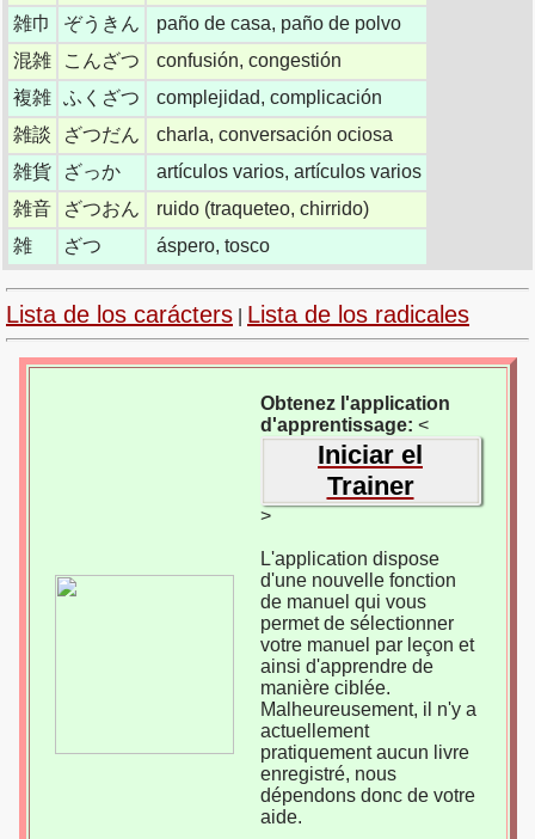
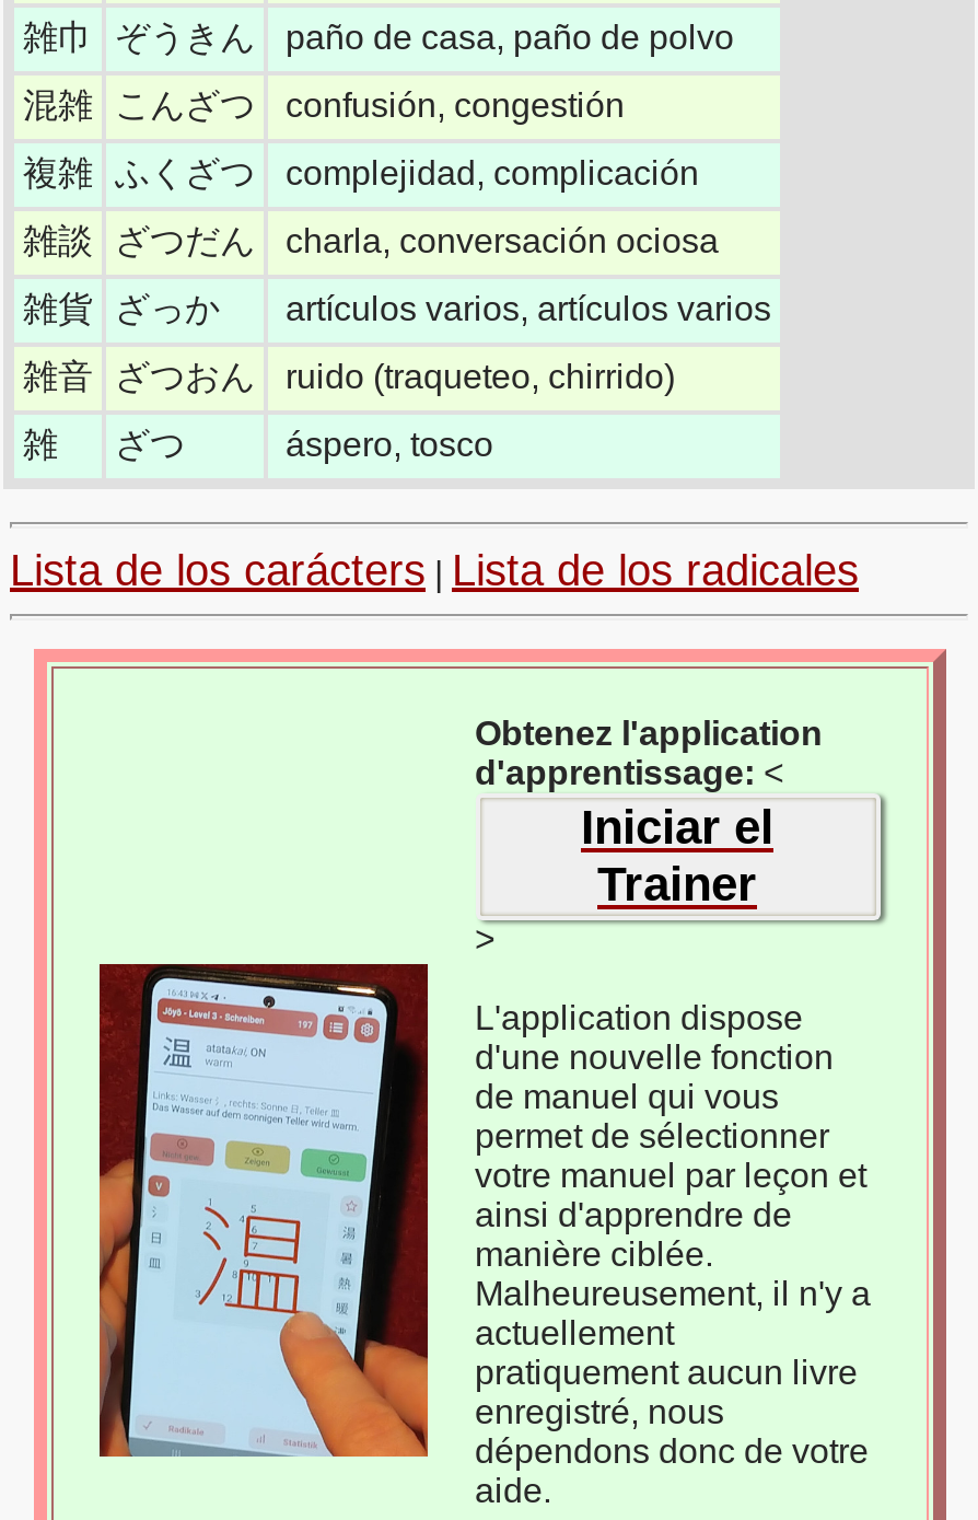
+ [image]
